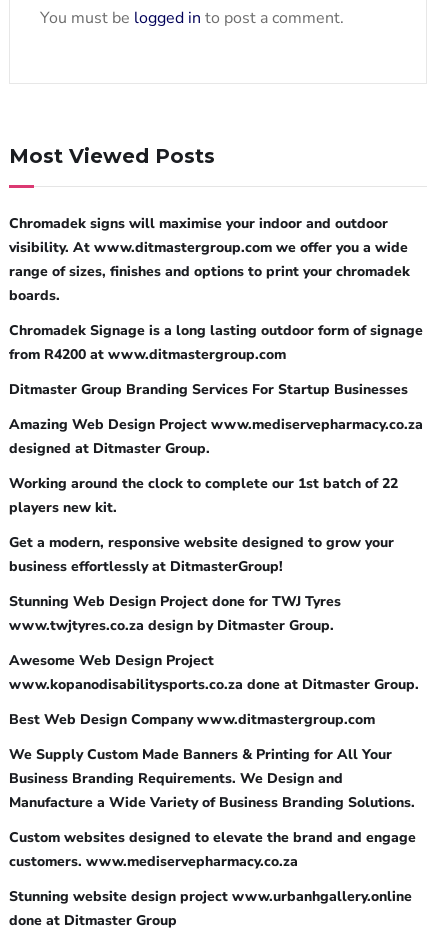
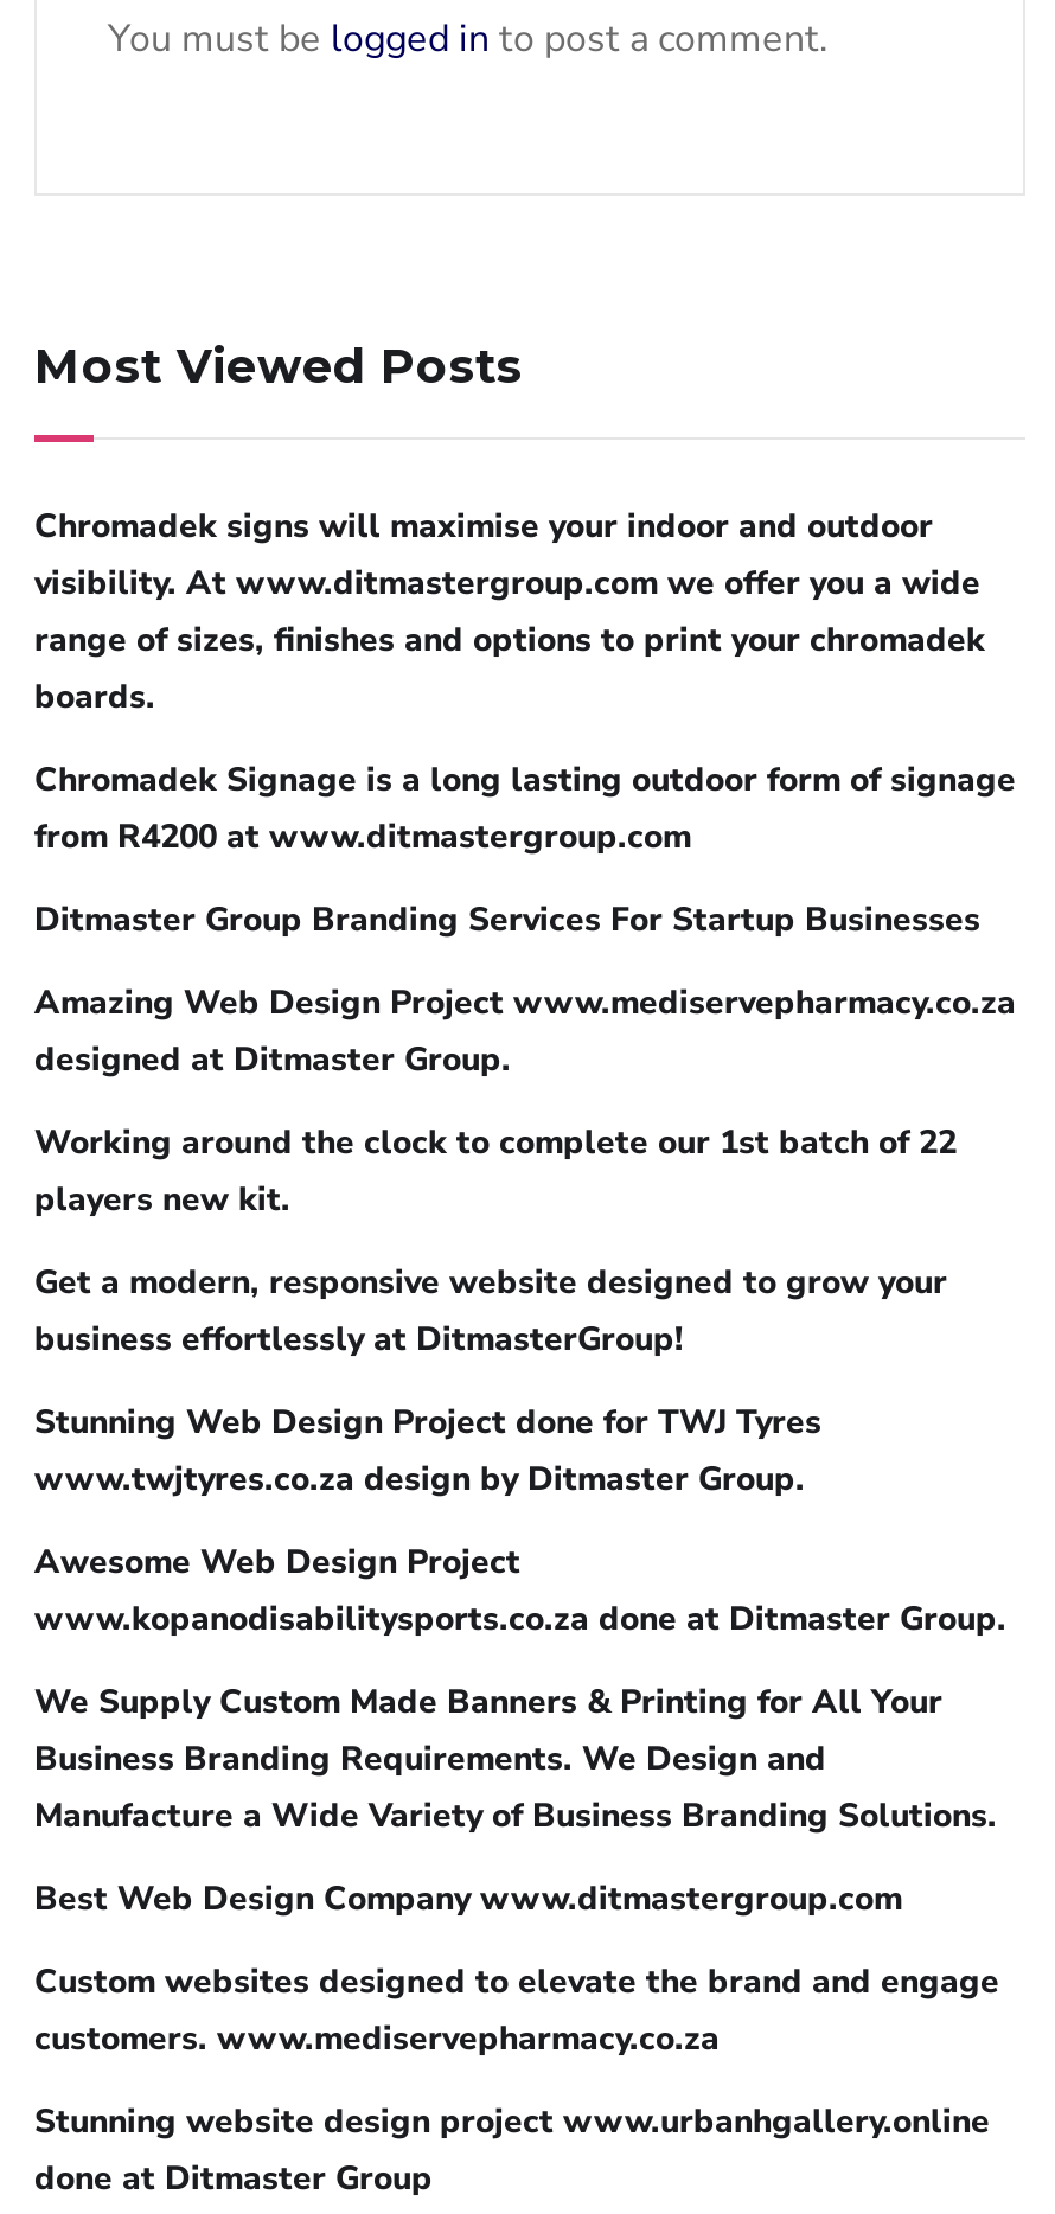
moved down: Best Web Design Company www.ditmastergroup.com

moved up: We Supply Custom Made Banners & Printing for All Your | Business Branding Requirements. We Design and | Manufacture a Wide Variety of Business Branding Solutions.
